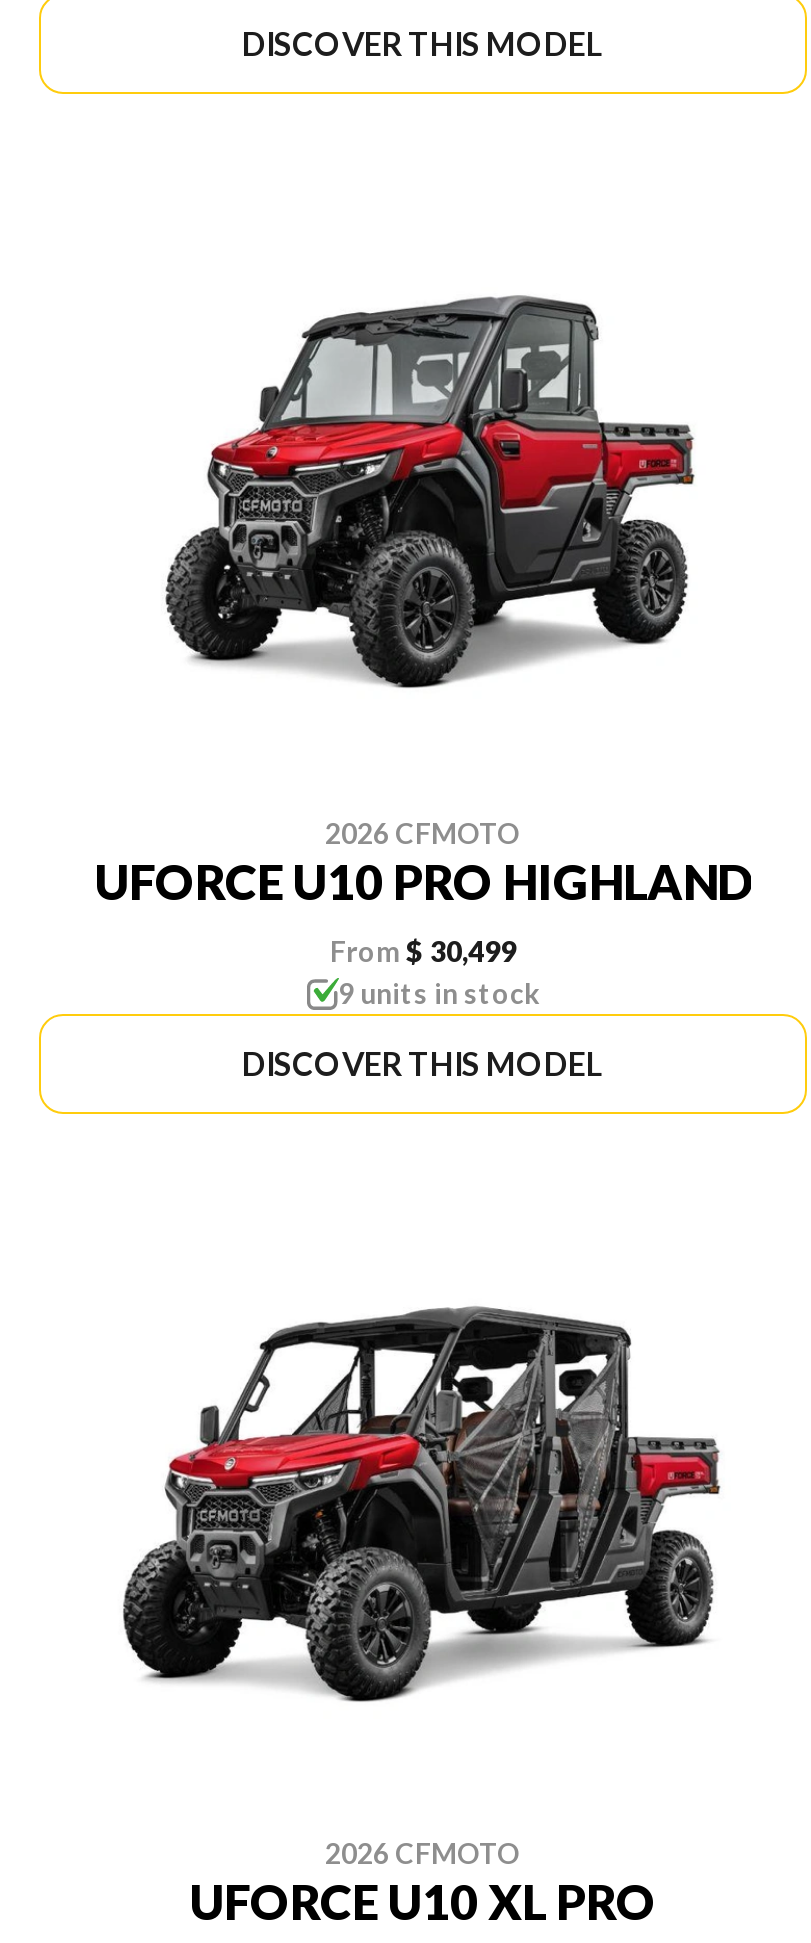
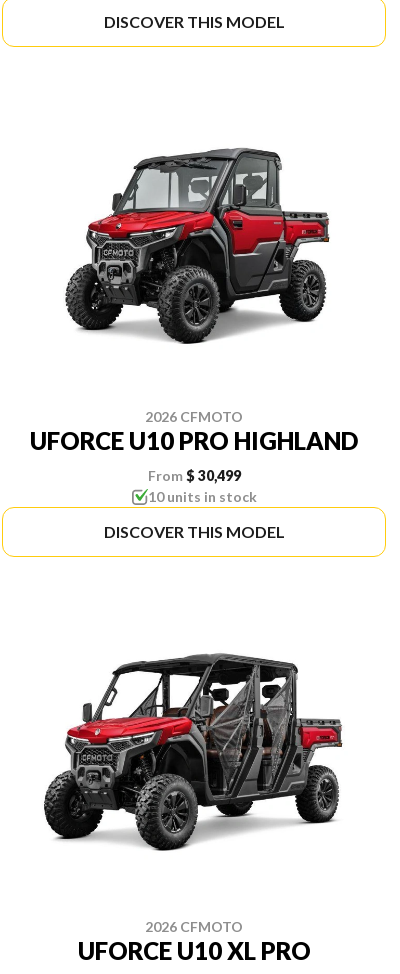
- 9 units in stock
+ 10 units in stock
